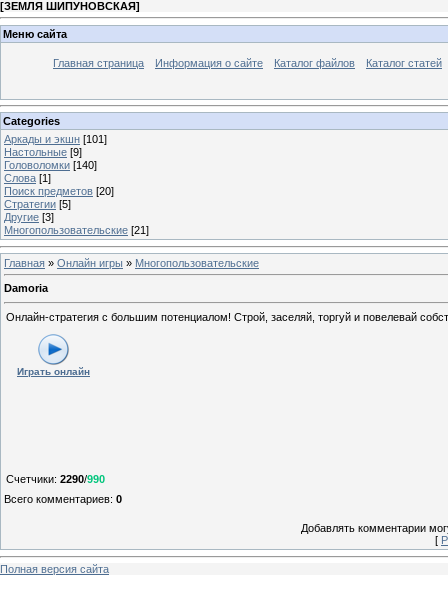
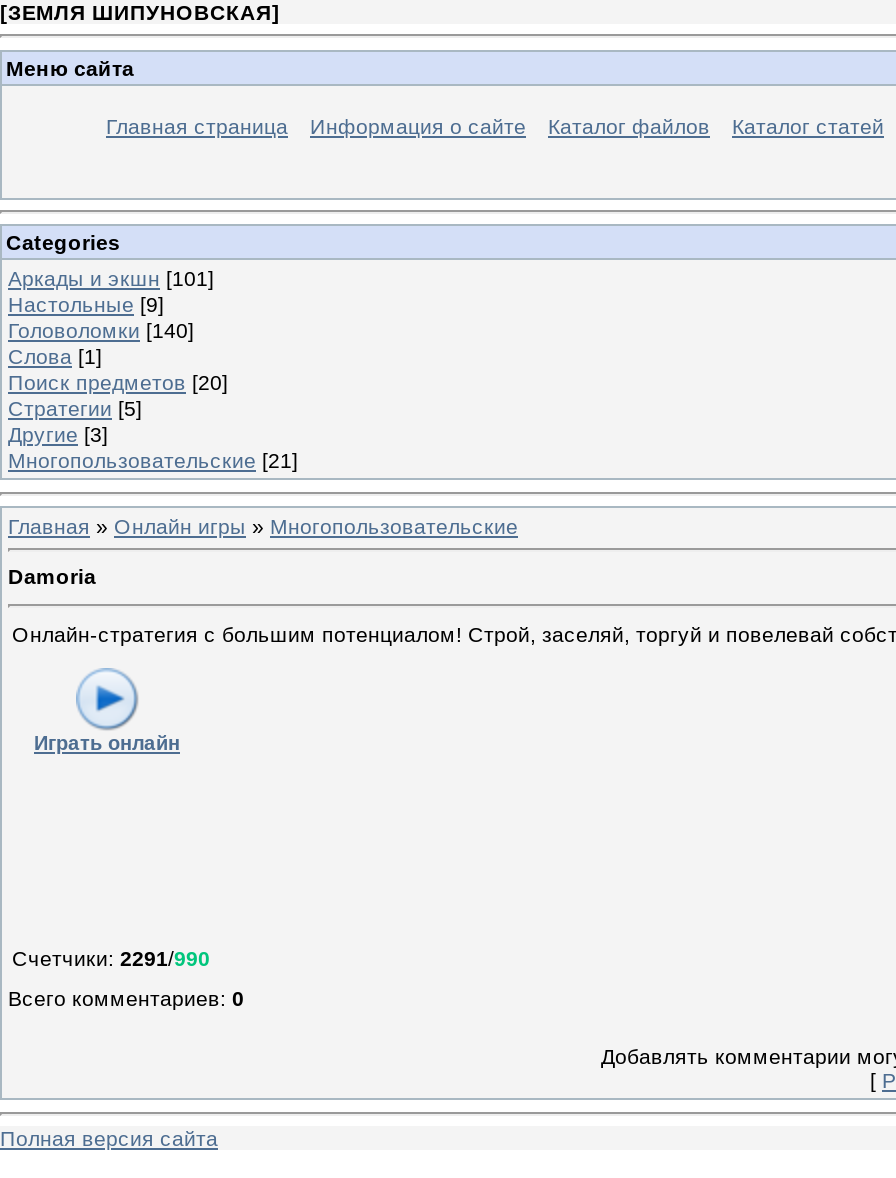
- Счетчики: 2290/990
+ Счетчики: 2291/990
